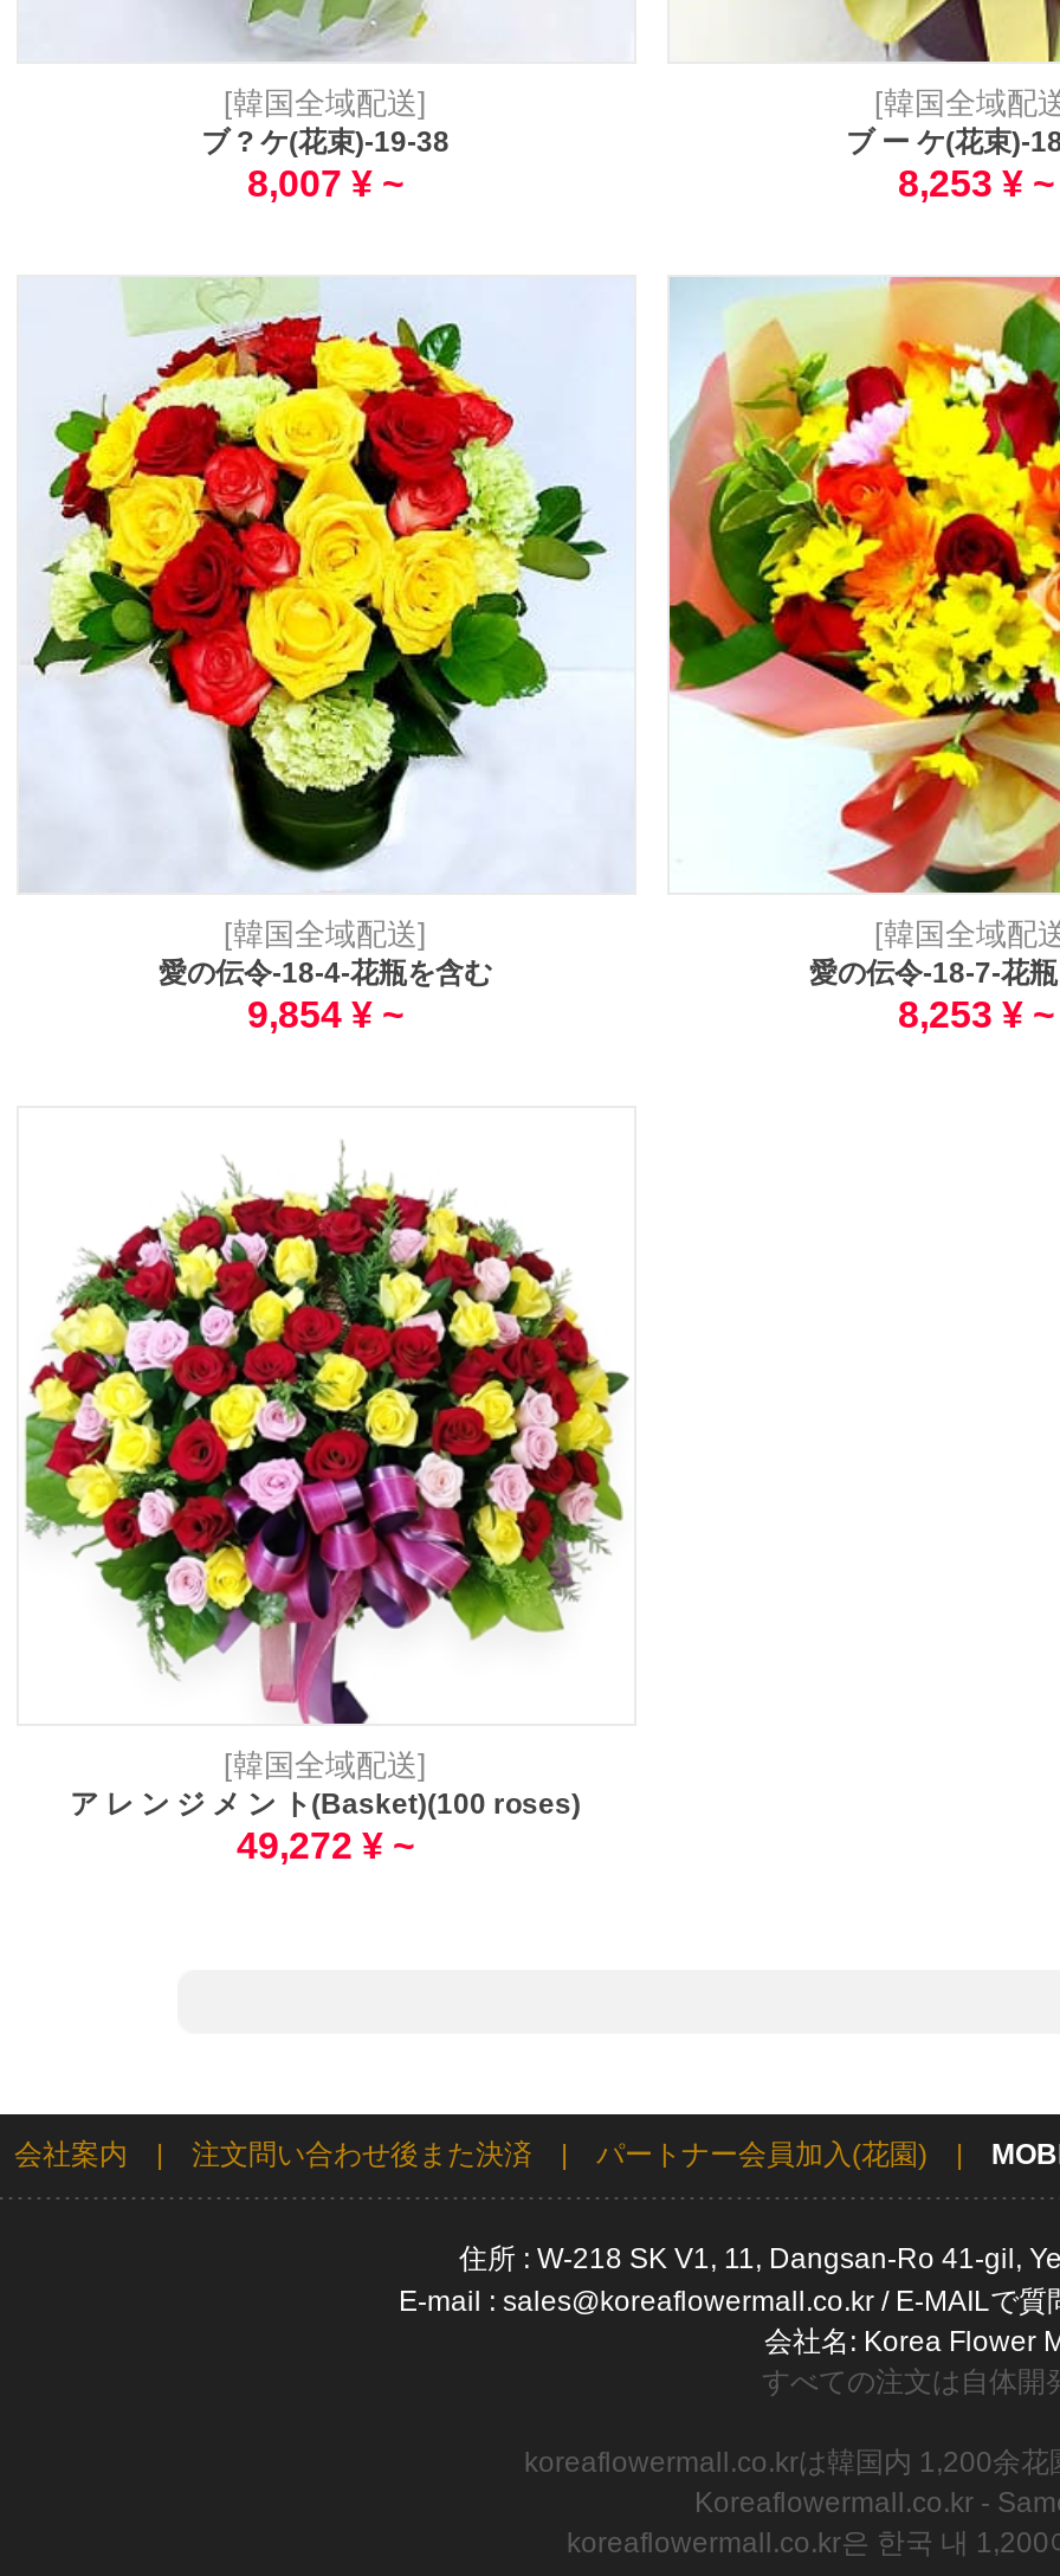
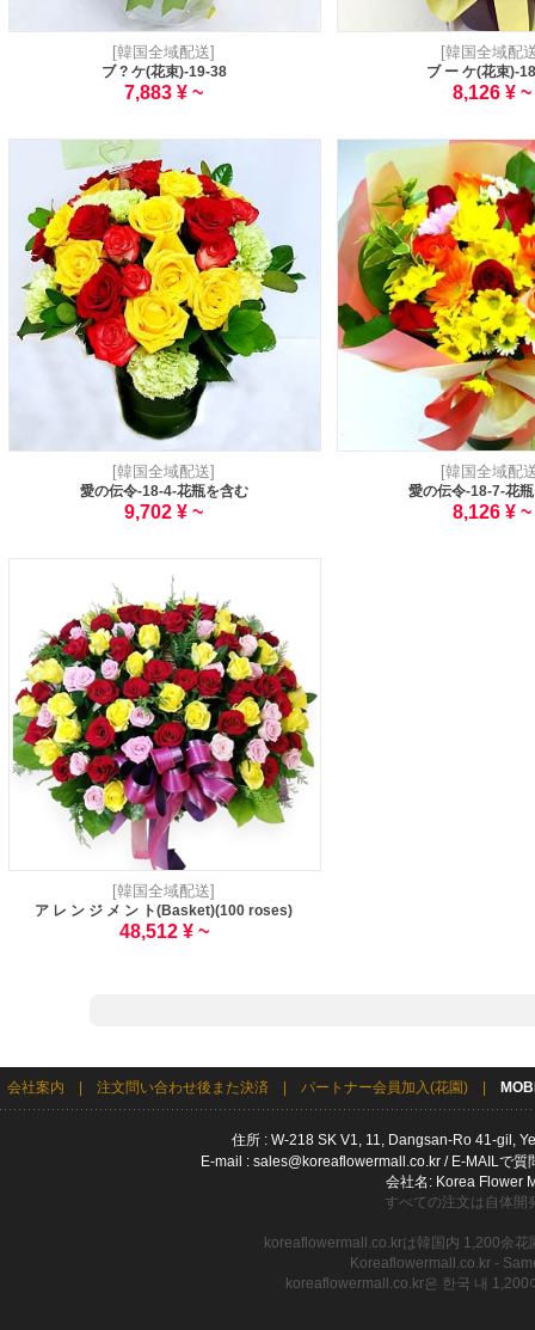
- 8,007 ¥ ~
+ 7,883 ¥ ~

- 8,253 ¥ ~
+ 8,126 ¥ ~

- 9,854 ¥ ~
+ 9,702 ¥ ~

- 8,253 ¥ ~
+ 8,126 ¥ ~

- 49,272 ¥ ~
+ 48,512 ¥ ~
